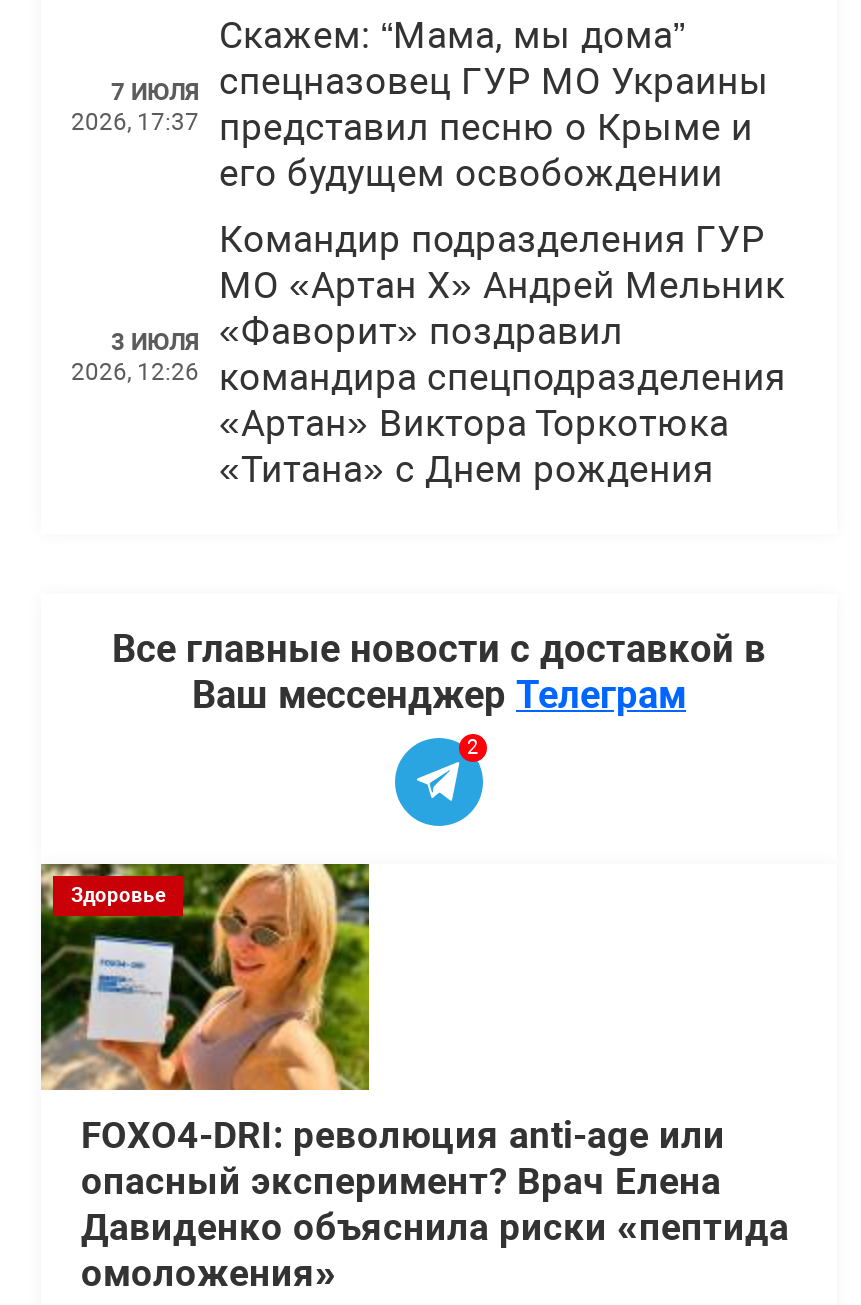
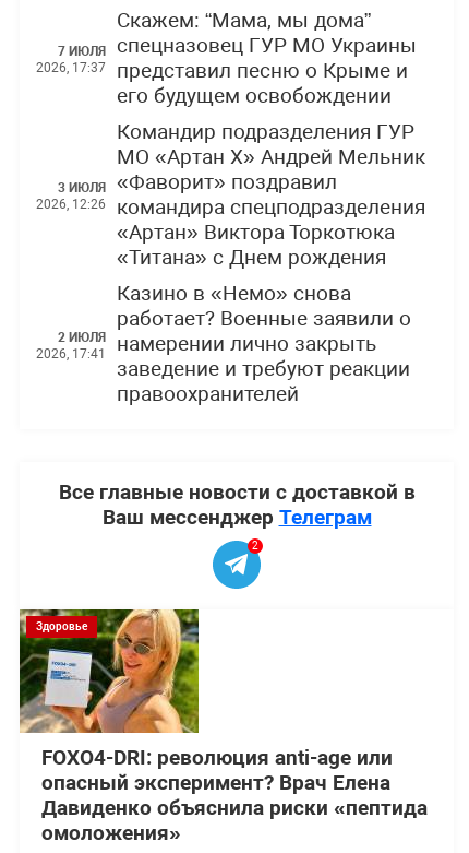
+ 2 ИЮЛЯ
+ 2026, 17:41

+ Казино в «Немо» снова
+ работает? Военные заявили о
+ намерении лично закрыть
+ заведение и требуют реакции
+ правоохранителей
